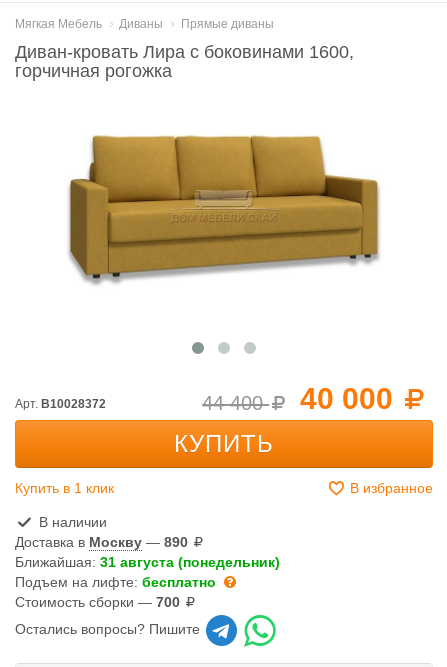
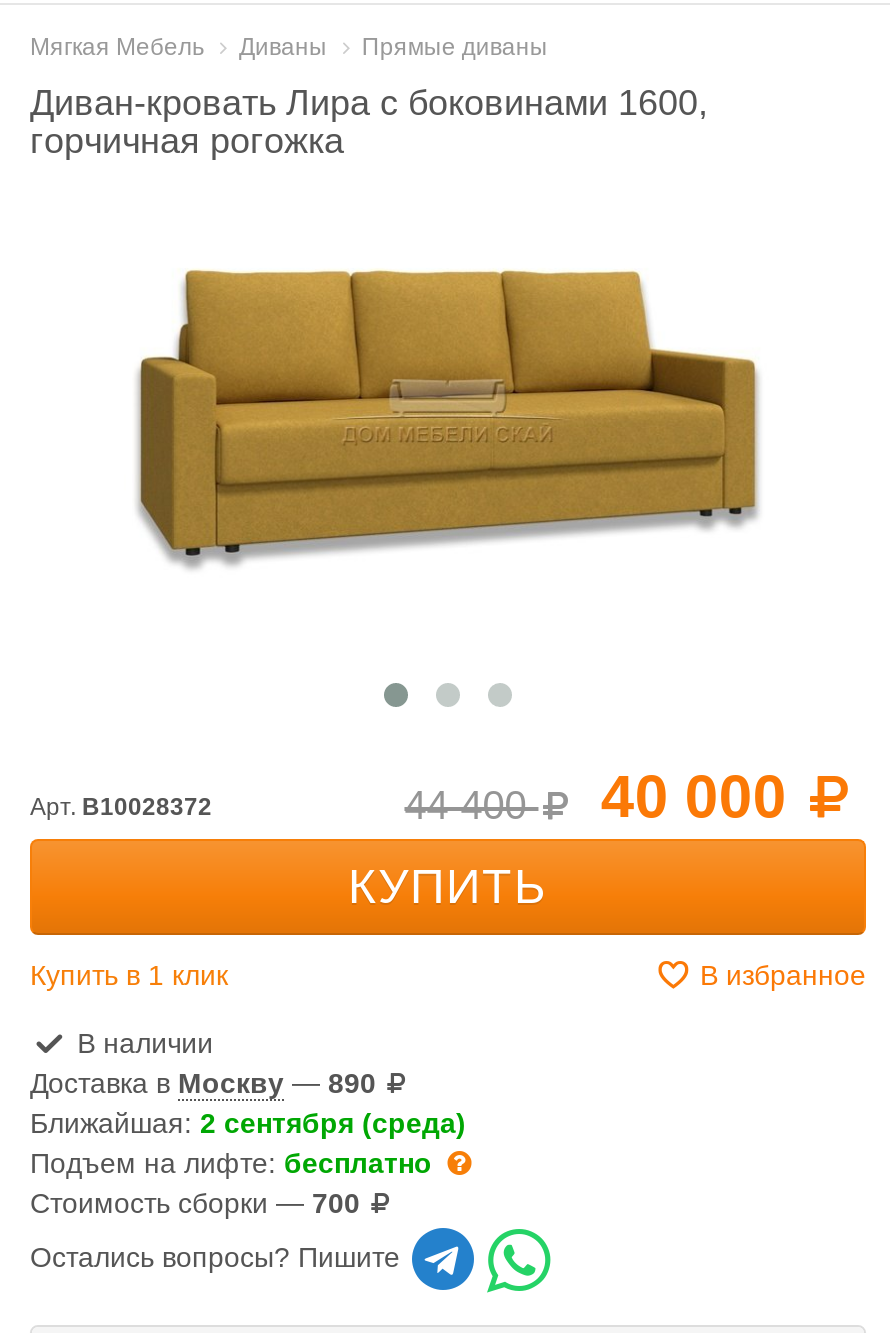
- Ближайшая: 31 августа (понедельник)
+ Ближайшая: 2 сентября (среда)
